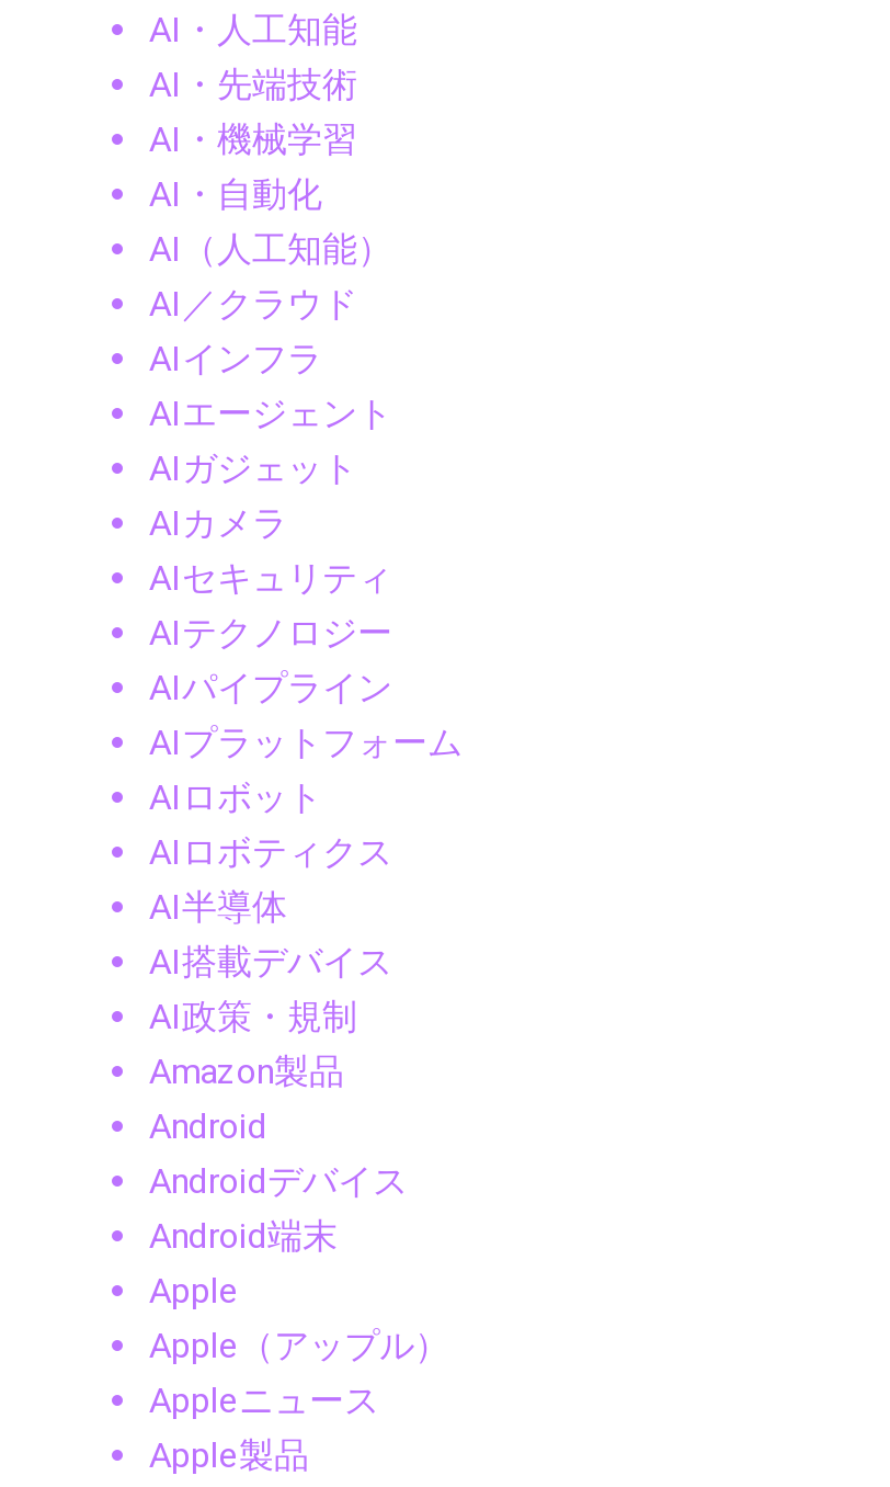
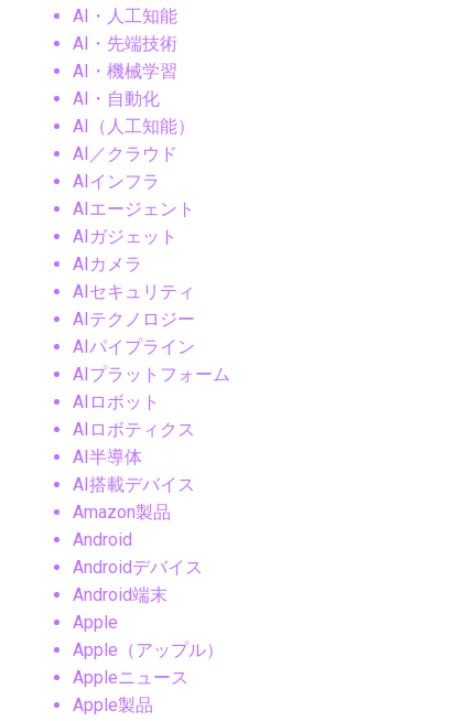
- AI政策・規制
